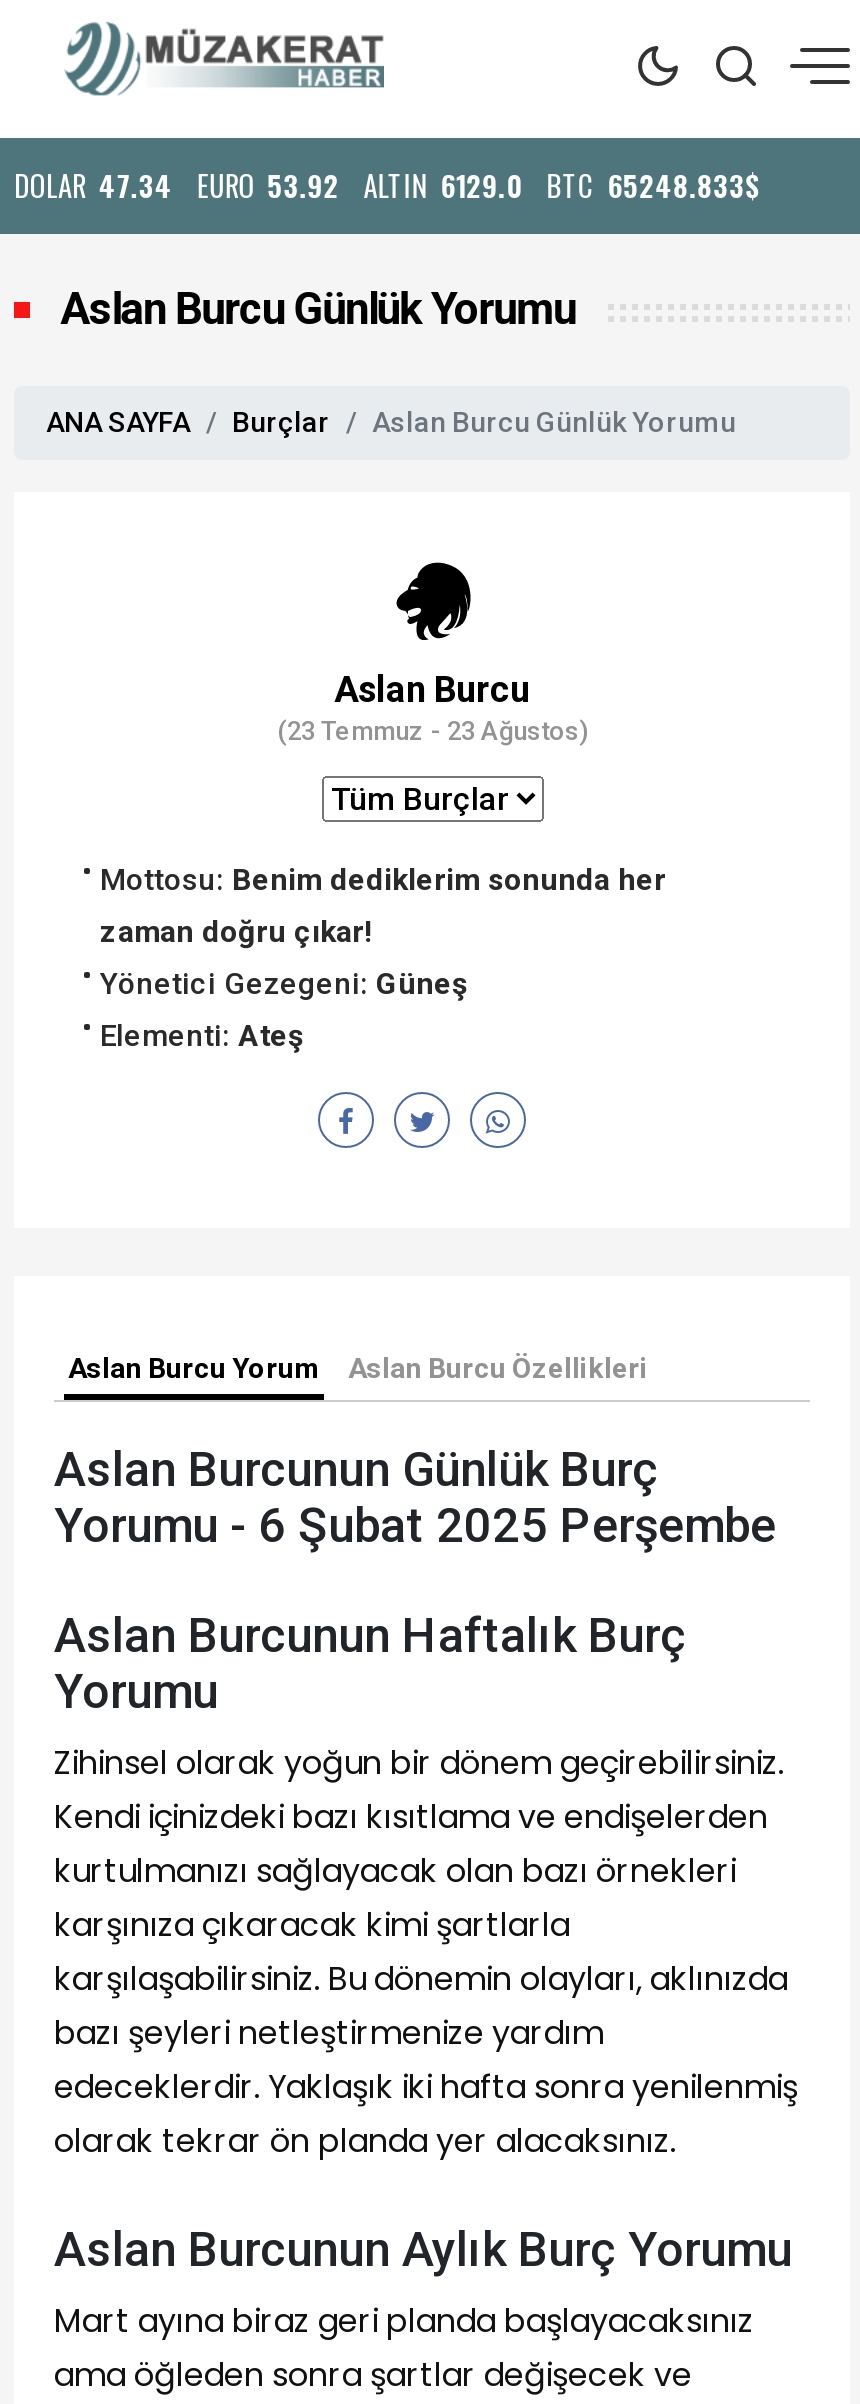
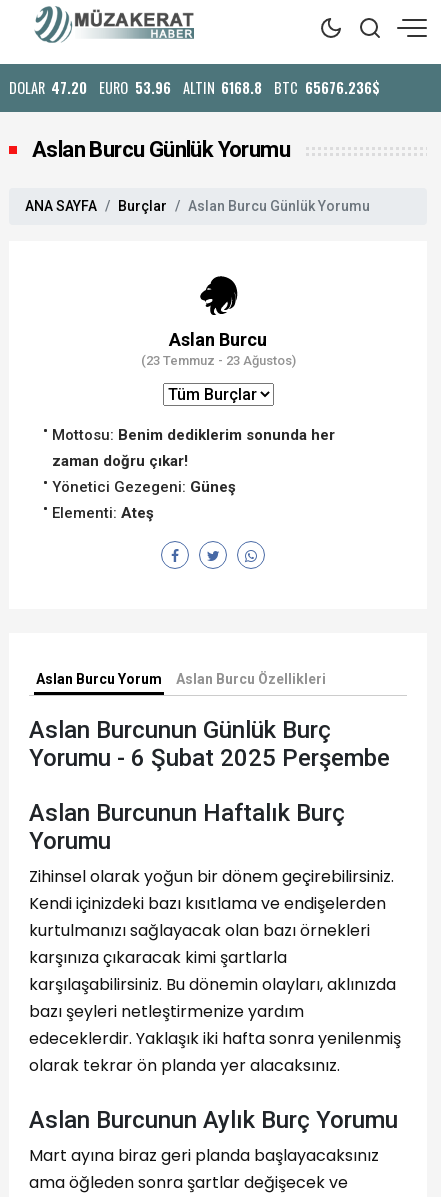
- DOLAR 47.34 EURO 53.92 ALTIN 6129.0 BTC 65248.833$
+ DOLAR 47.20 EURO 53.96 ALTIN 6168.8 BTC 65676.236$
